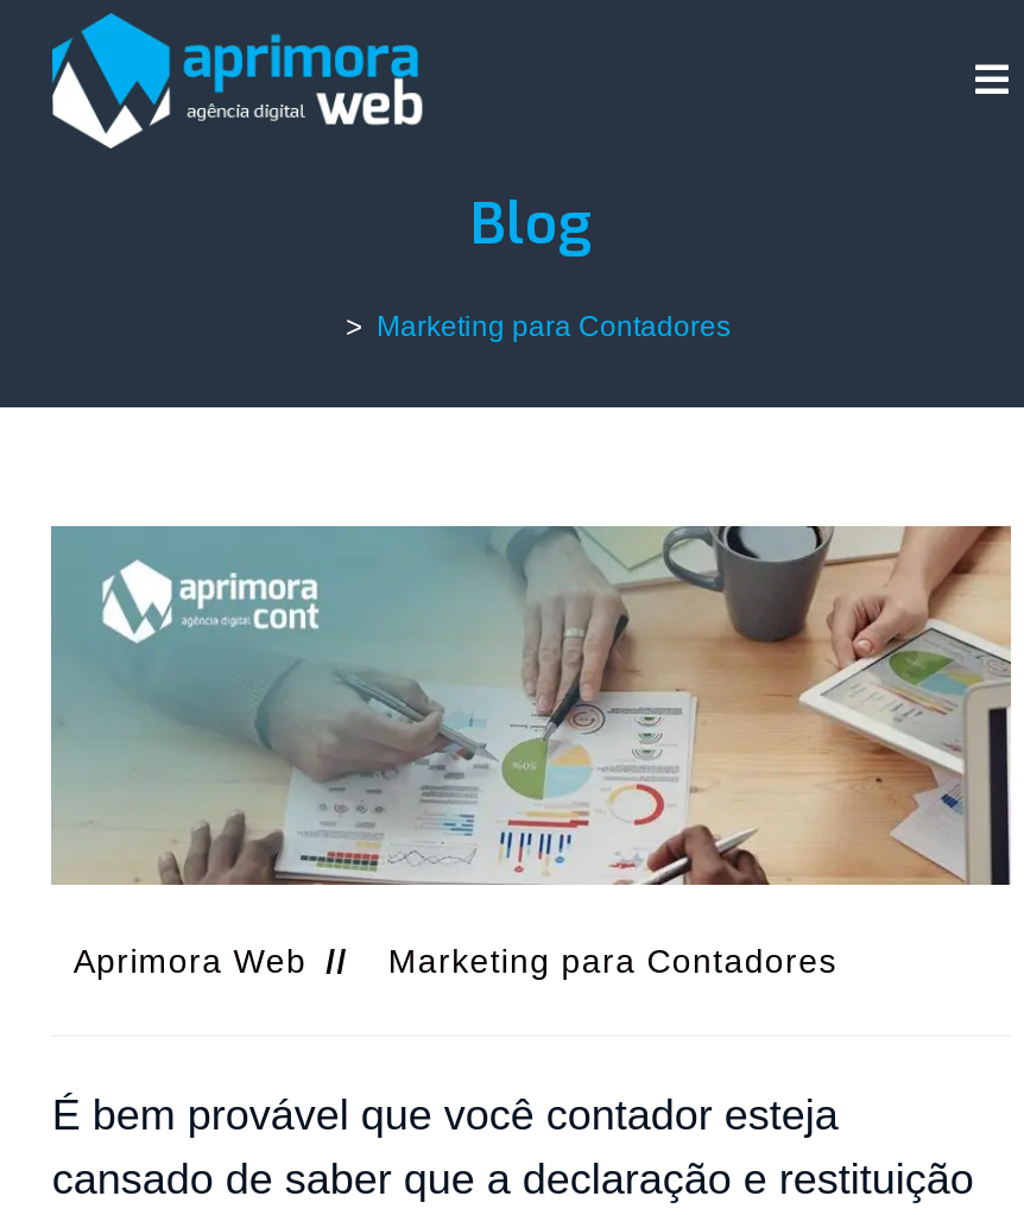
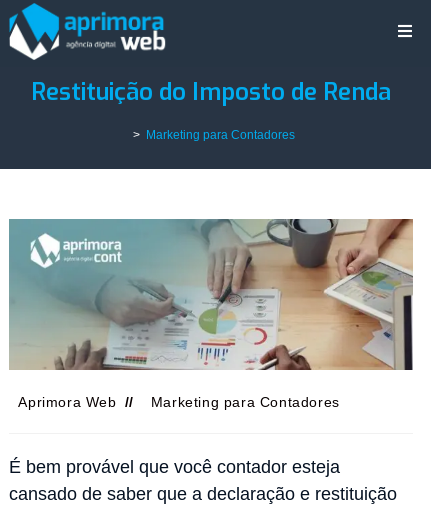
- Blog
+ Restituição do Imposto de Renda
